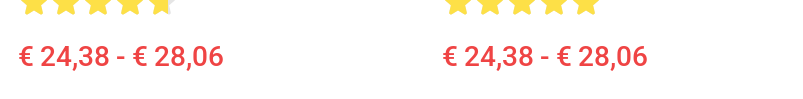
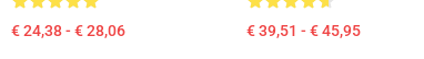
- € 24,38 - € 28,06
+ € 39,51 - € 45,95
